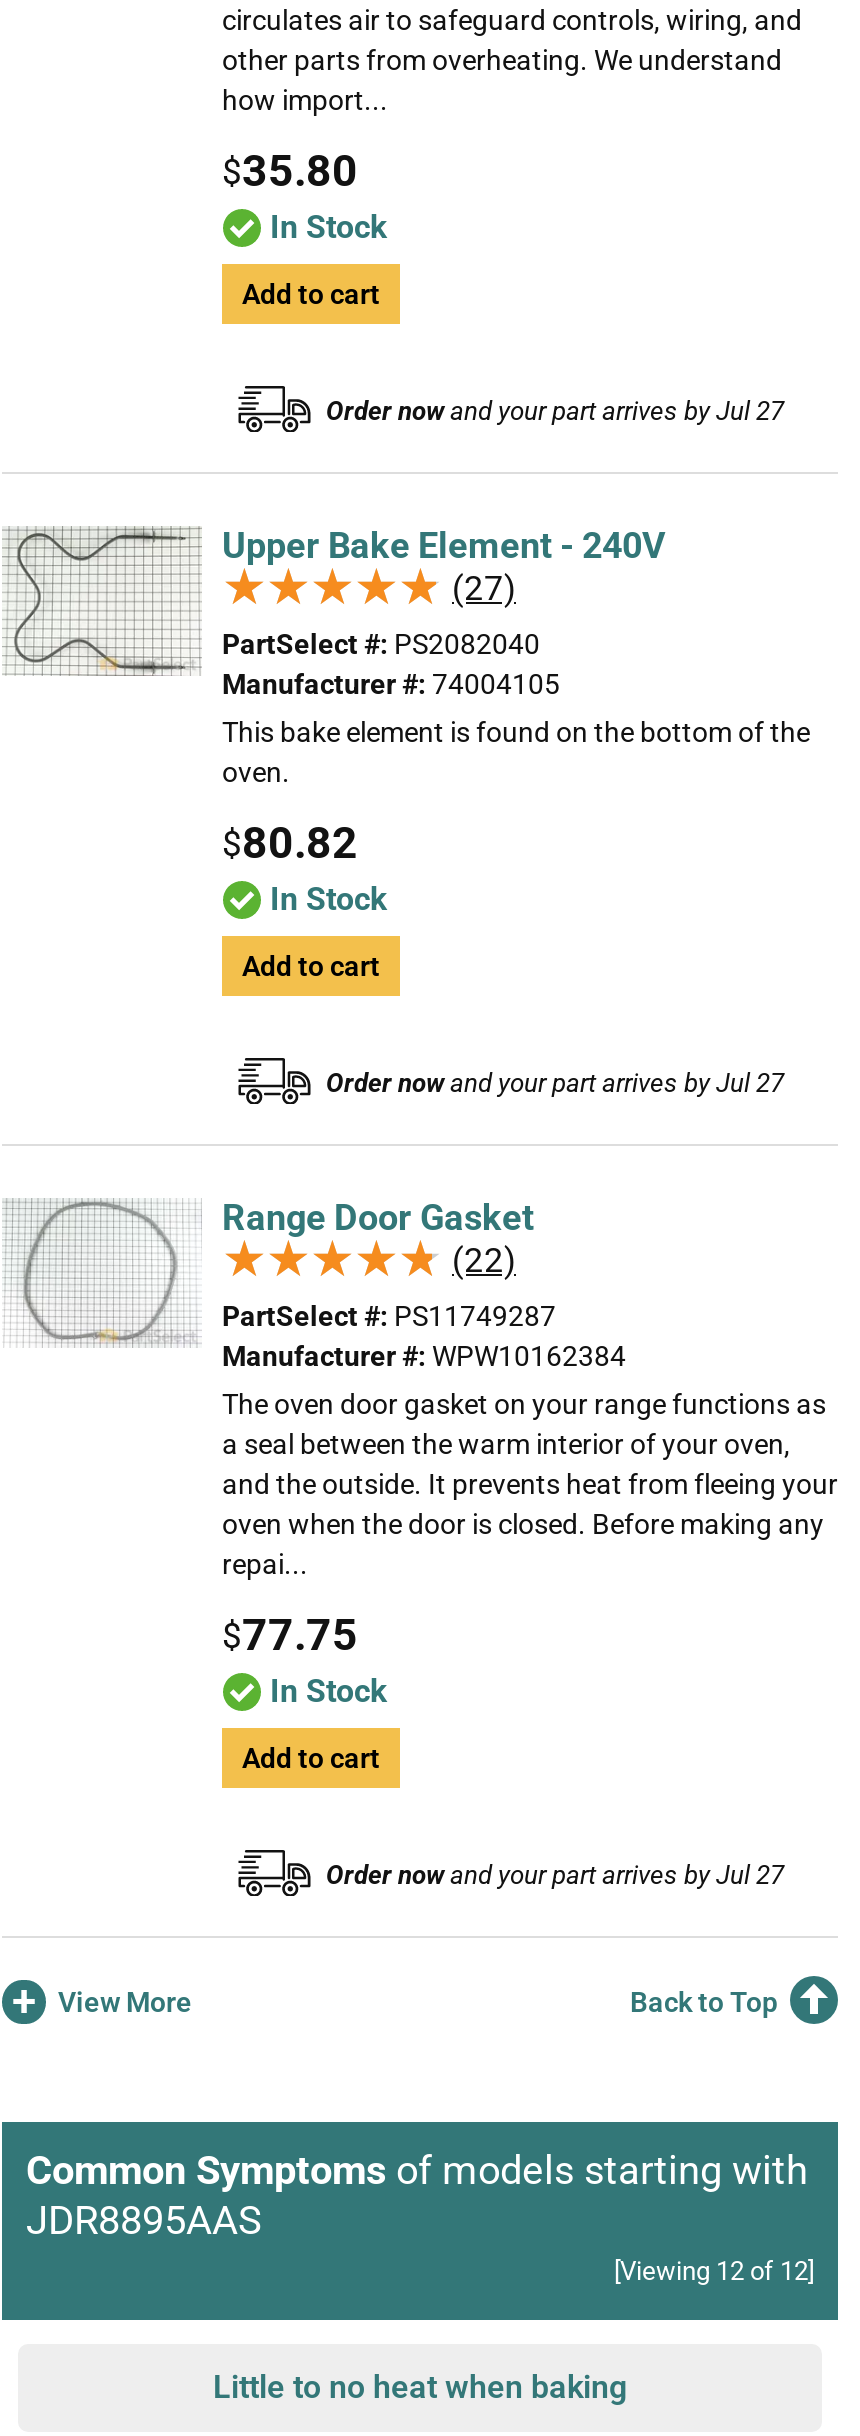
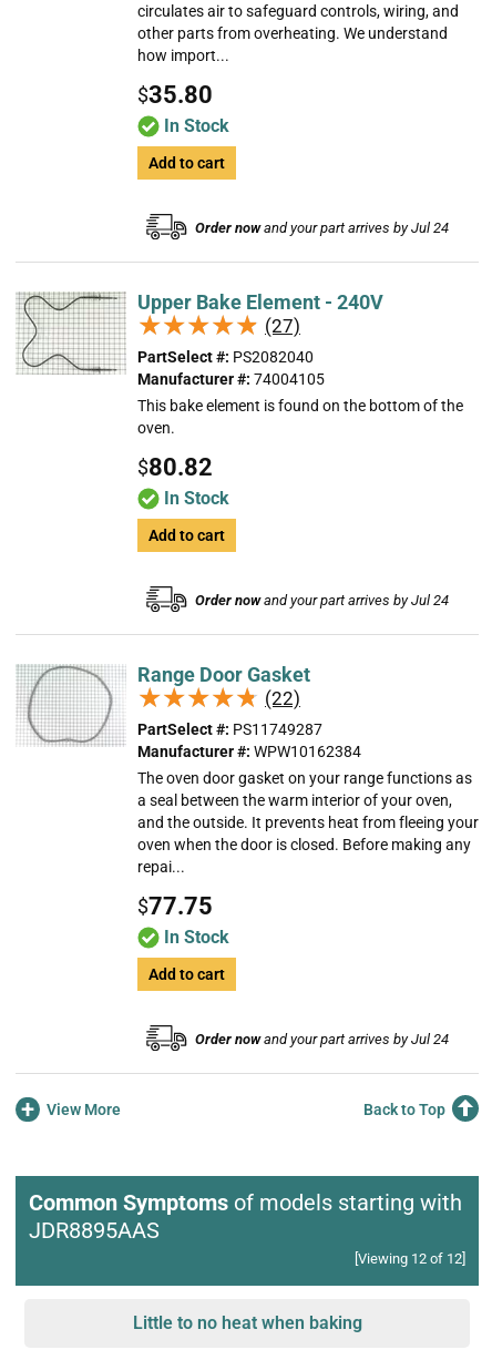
- Order now and your part arrives by Jul 27
+ Order now and your part arrives by Jul 24

- Order now and your part arrives by Jul 27
+ Order now and your part arrives by Jul 24

- Order now and your part arrives by Jul 27
+ Order now and your part arrives by Jul 24
